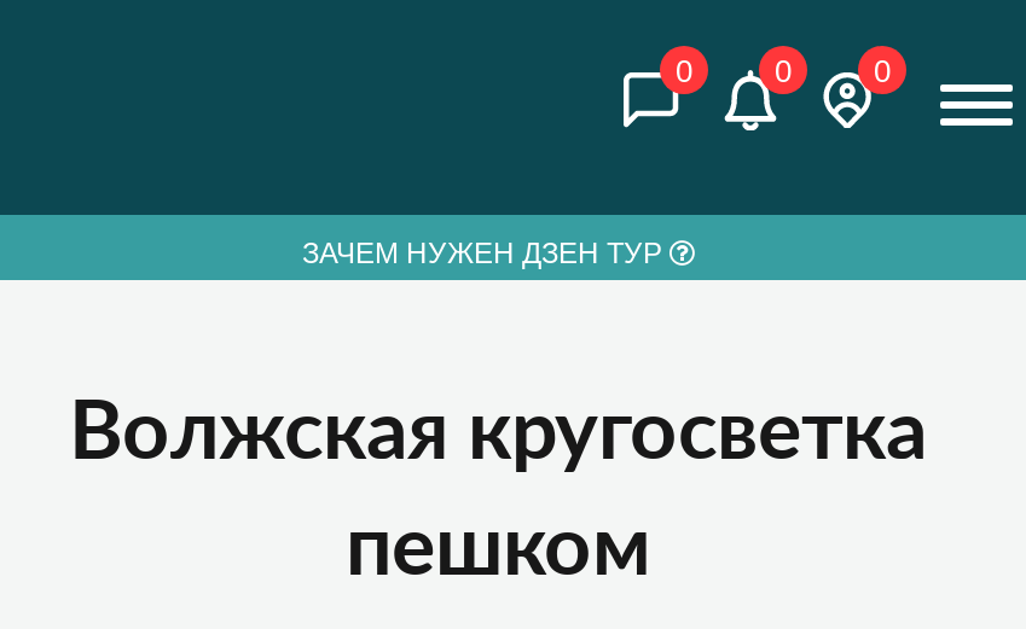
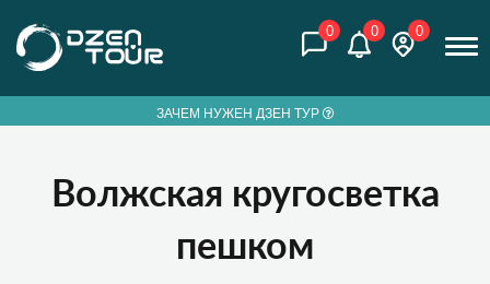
+ [image]
